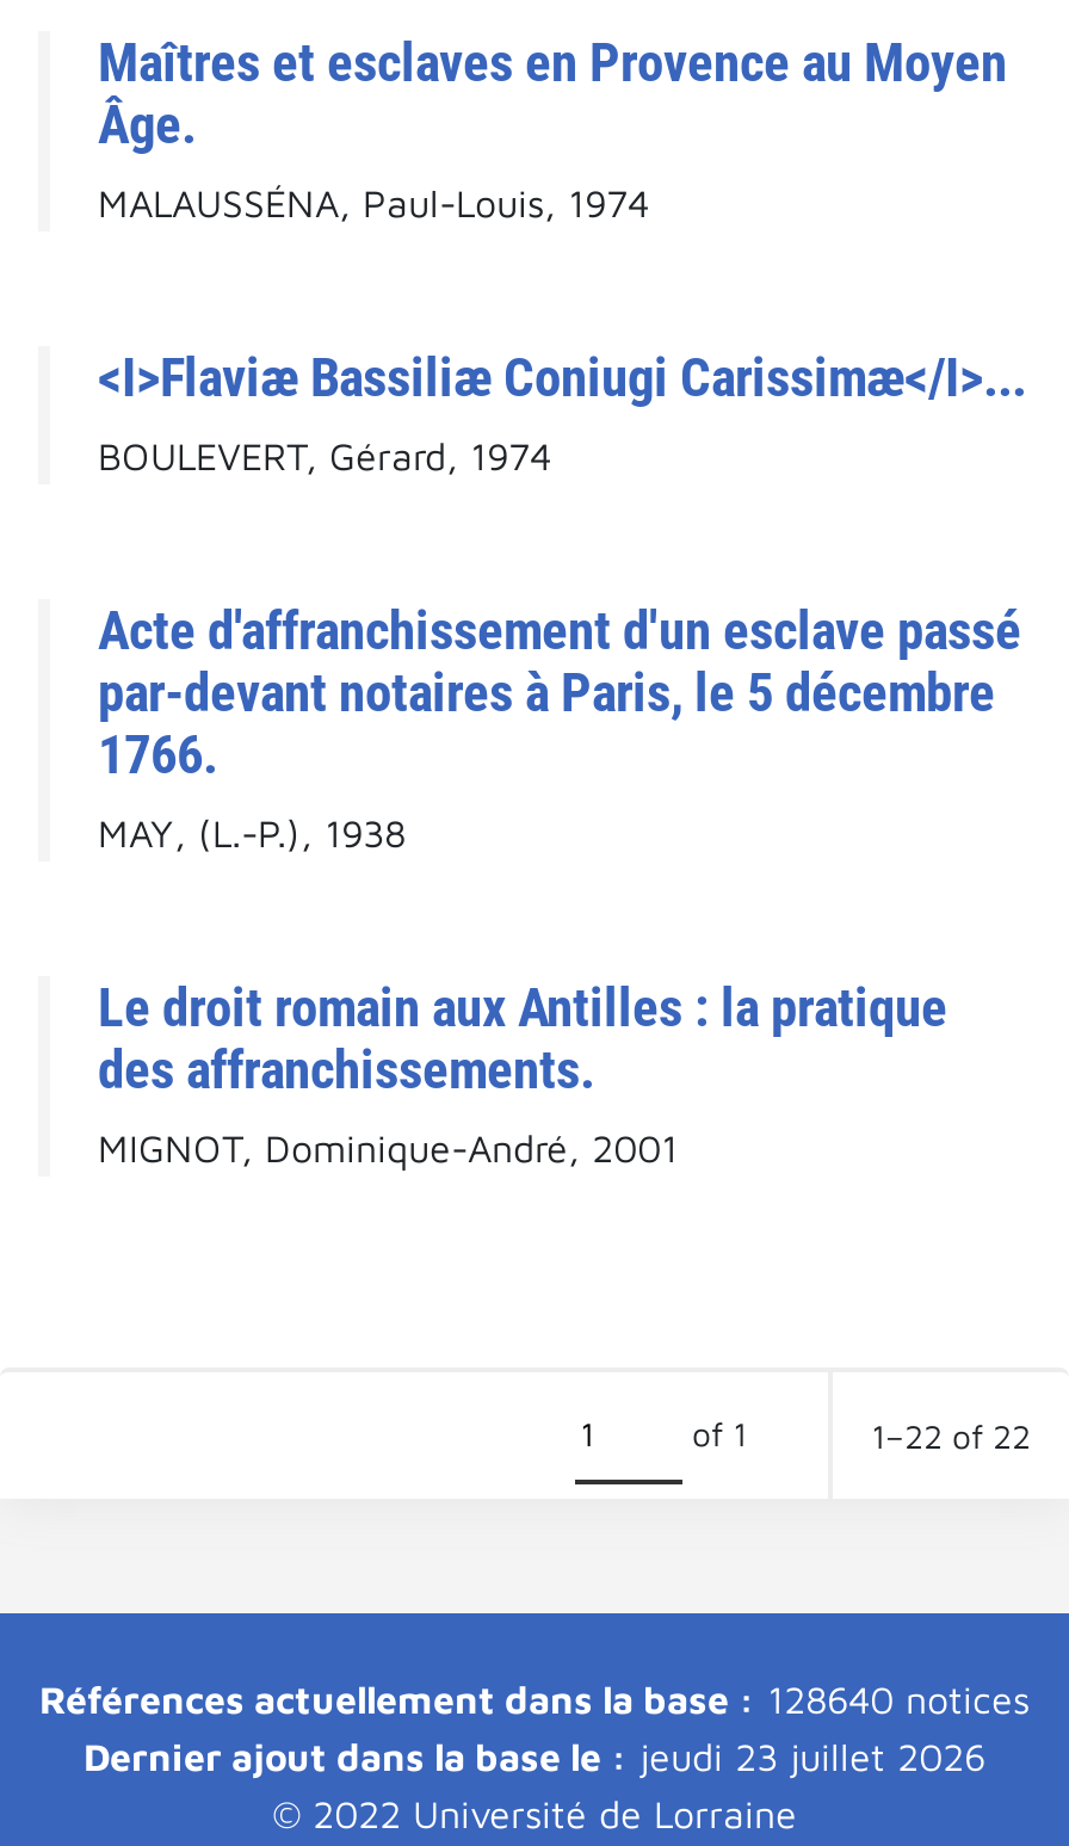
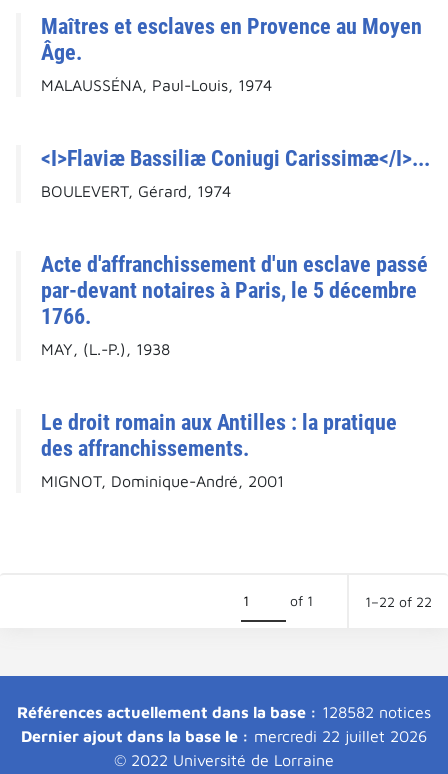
- Références actuellement dans la base : 128640 notices
+ Références actuellement dans la base : 128582 notices

- Dernier ajout dans la base le : jeudi 23 juillet 2026
+ Dernier ajout dans la base le : mercredi 22 juillet 2026
